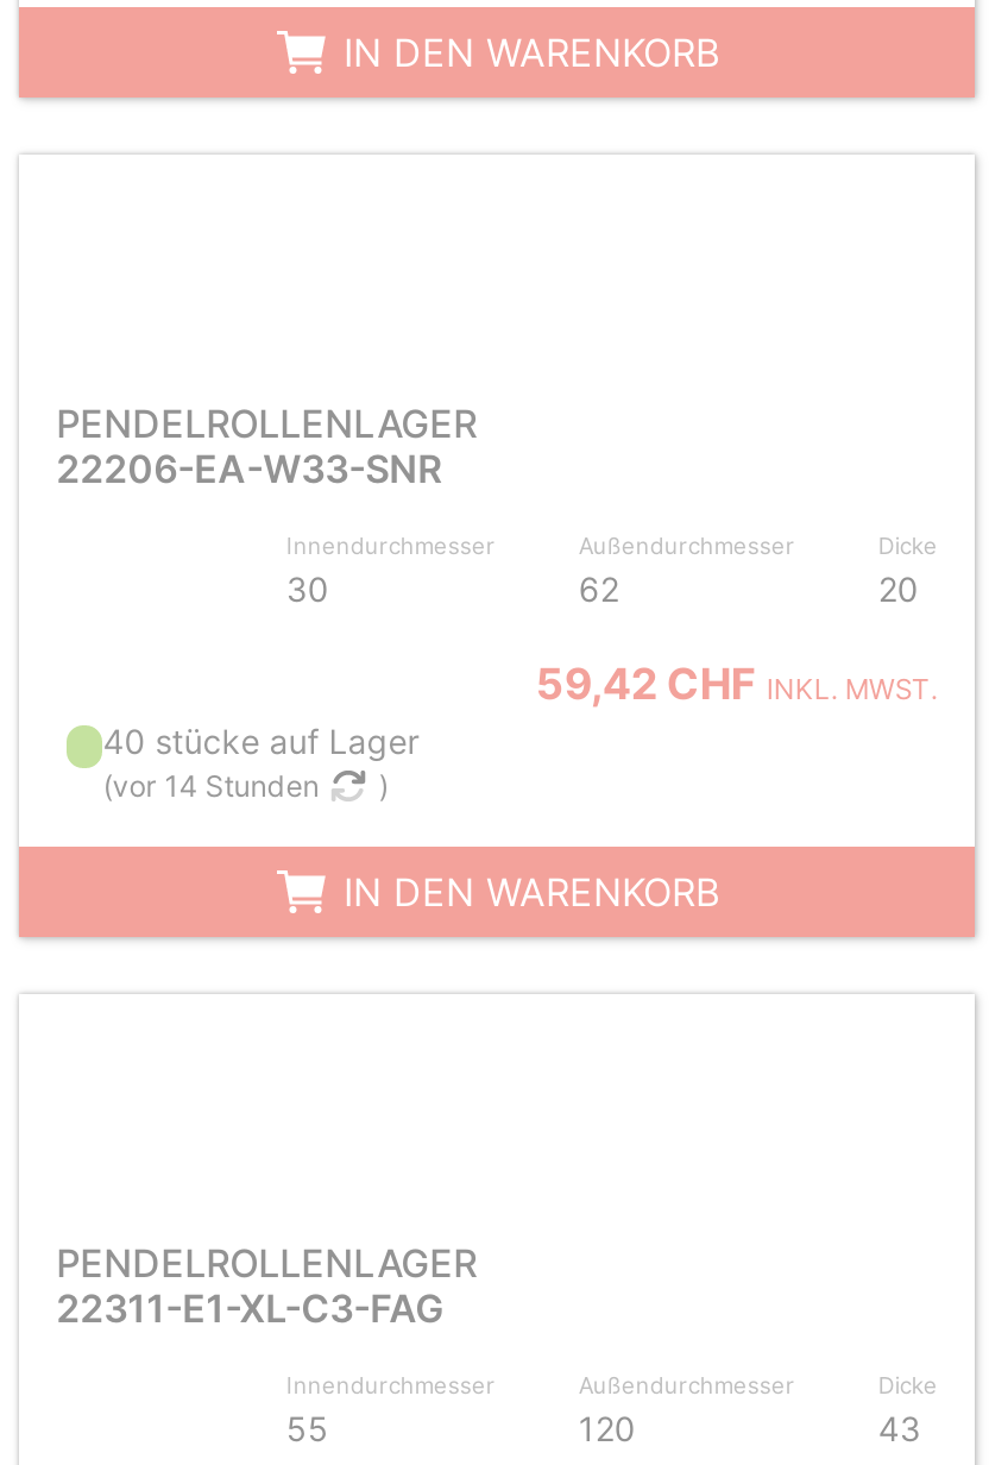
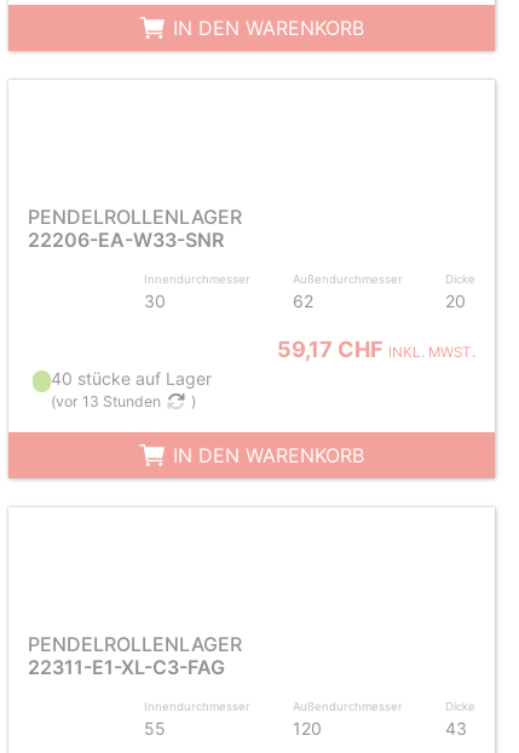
- 59,42 CHF INKL. MWST.
+ 59,17 CHF INKL. MWST.

- (vor 14 Stunden
+ (vor 13 Stunden
